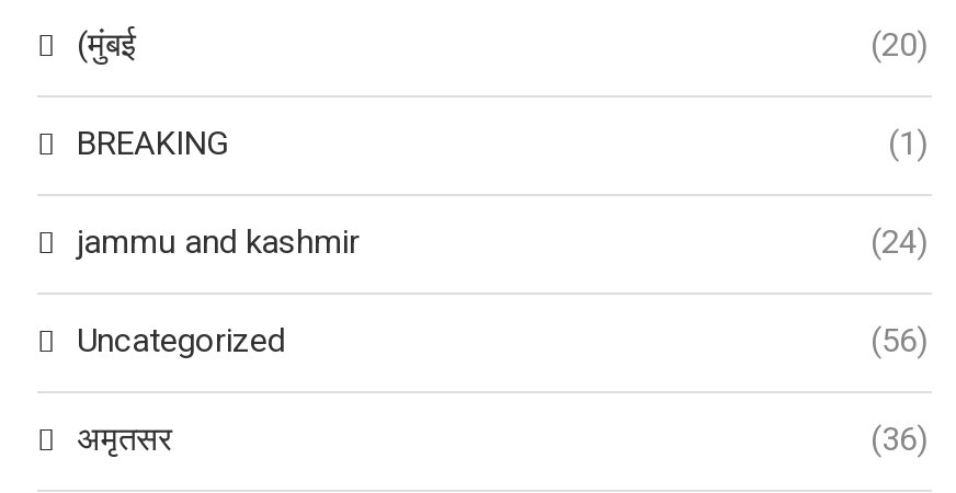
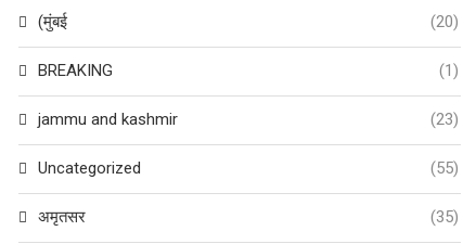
- (24)
+ (23)

- (56)
+ (55)

- (36)
+ (35)
